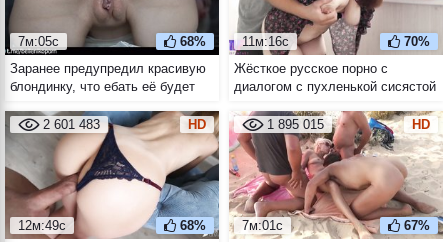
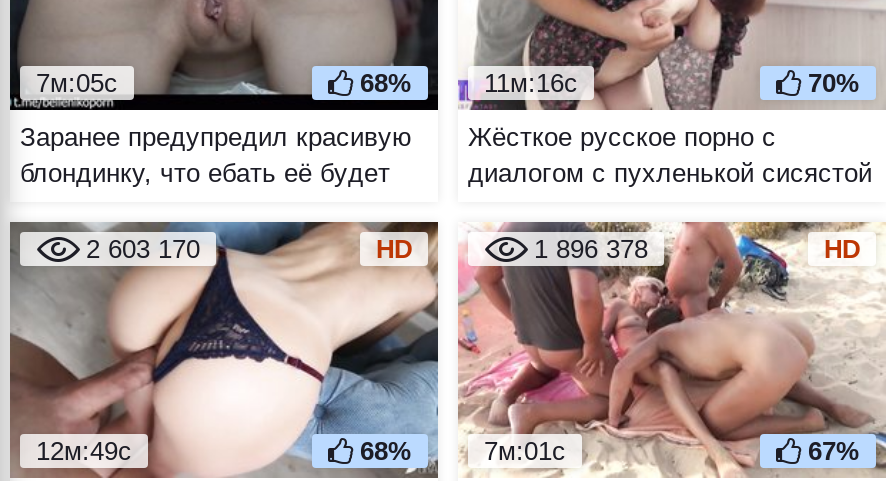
- 2 601 483
+ 2 603 170

- 1 895 015
+ 1 896 378
